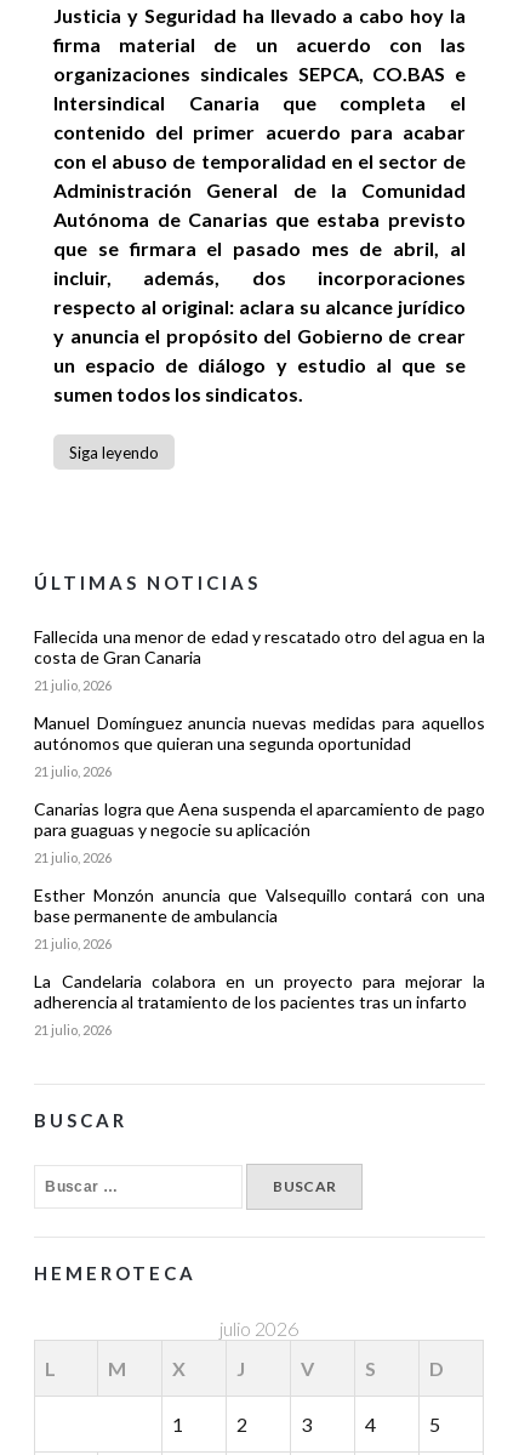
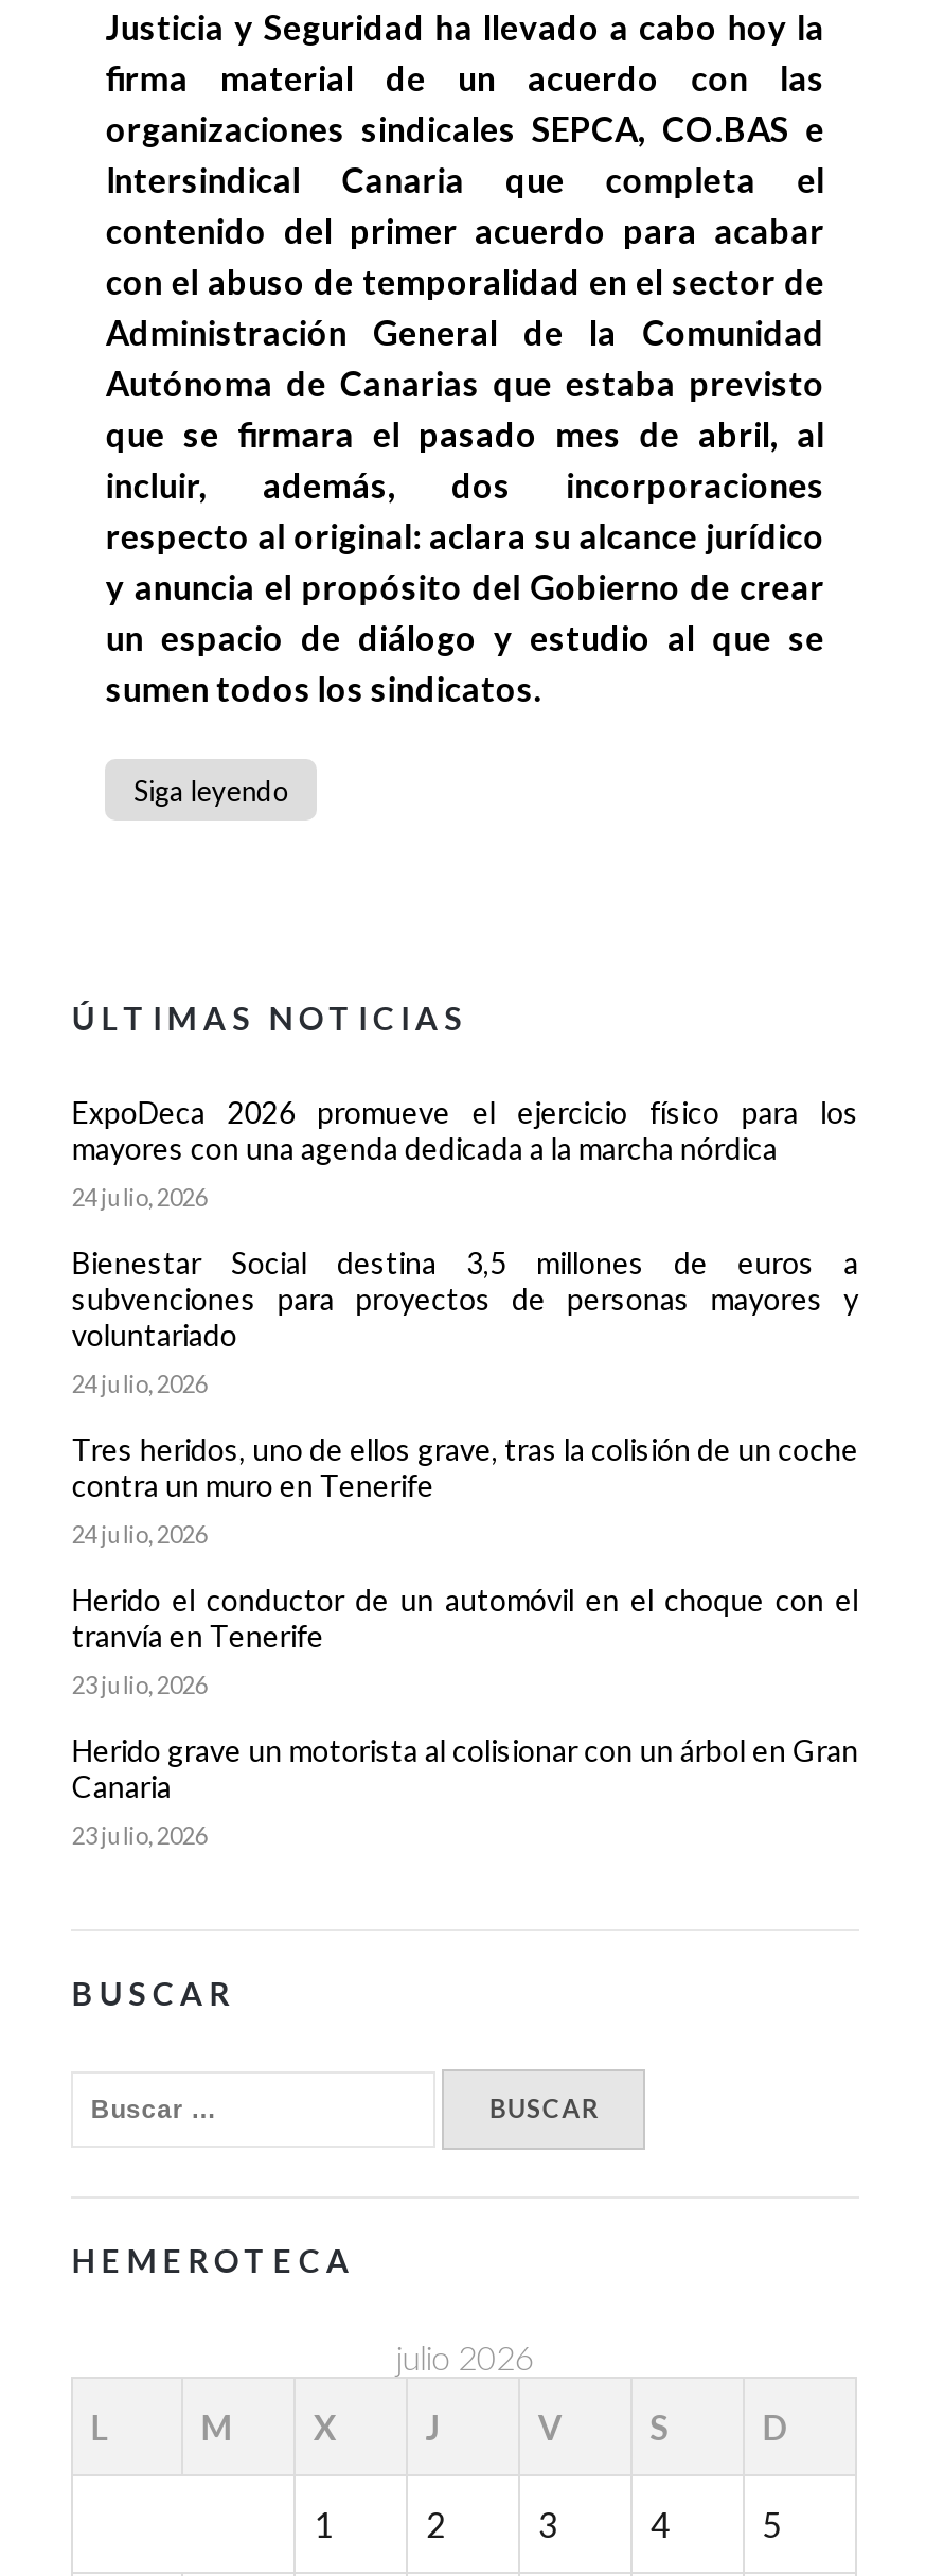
- Fallecida una menor de edad y rescatado otro del agua en la
- costa de Gran Canaria
+ ExpoDeca 2026 promueve el ejercicio físico para los
+ mayores con una agenda dedicada a la marcha nórdica

- 21 julio, 2026
+ 24 julio, 2026

- Manuel Domínguez anuncia nuevas medidas para aquellos
- autónomos que quieran una segunda oportunidad
+ Bienestar Social destina 3,5 millones de euros a
+ subvenciones para proyectos de personas mayores y
+ voluntariado

- 21 julio, 2026
+ 24 julio, 2026

- Canarias logra que Aena suspenda el aparcamiento de pago
- para guaguas y negocie su aplicación
+ Tres heridos, uno de ellos grave, tras la colisión de un coche
+ contra un muro en Tenerife

- 21 julio, 2026
+ 24 julio, 2026

- Esther Monzón anuncia que Valsequillo contará con una
- base permanente de ambulancia
+ Herido el conductor de un automóvil en el choque con el
+ tranvía en Tenerife

- 21 julio, 2026
+ 23 julio, 2026

- La Candelaria colabora en un proyecto para mejorar la
- adherencia al tratamiento de los pacientes tras un infarto
+ Herido grave un motorista al colisionar con un árbol en Gran
+ Canaria

- 21 julio, 2026
+ 23 julio, 2026
